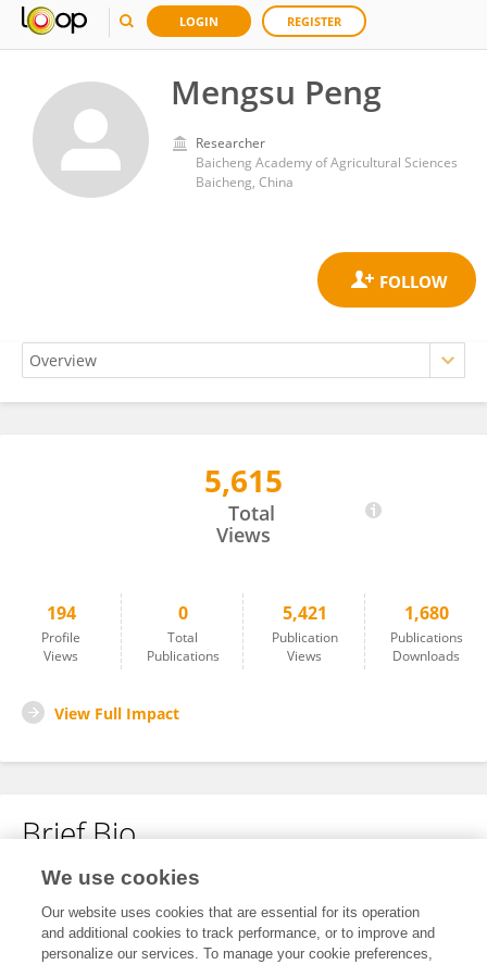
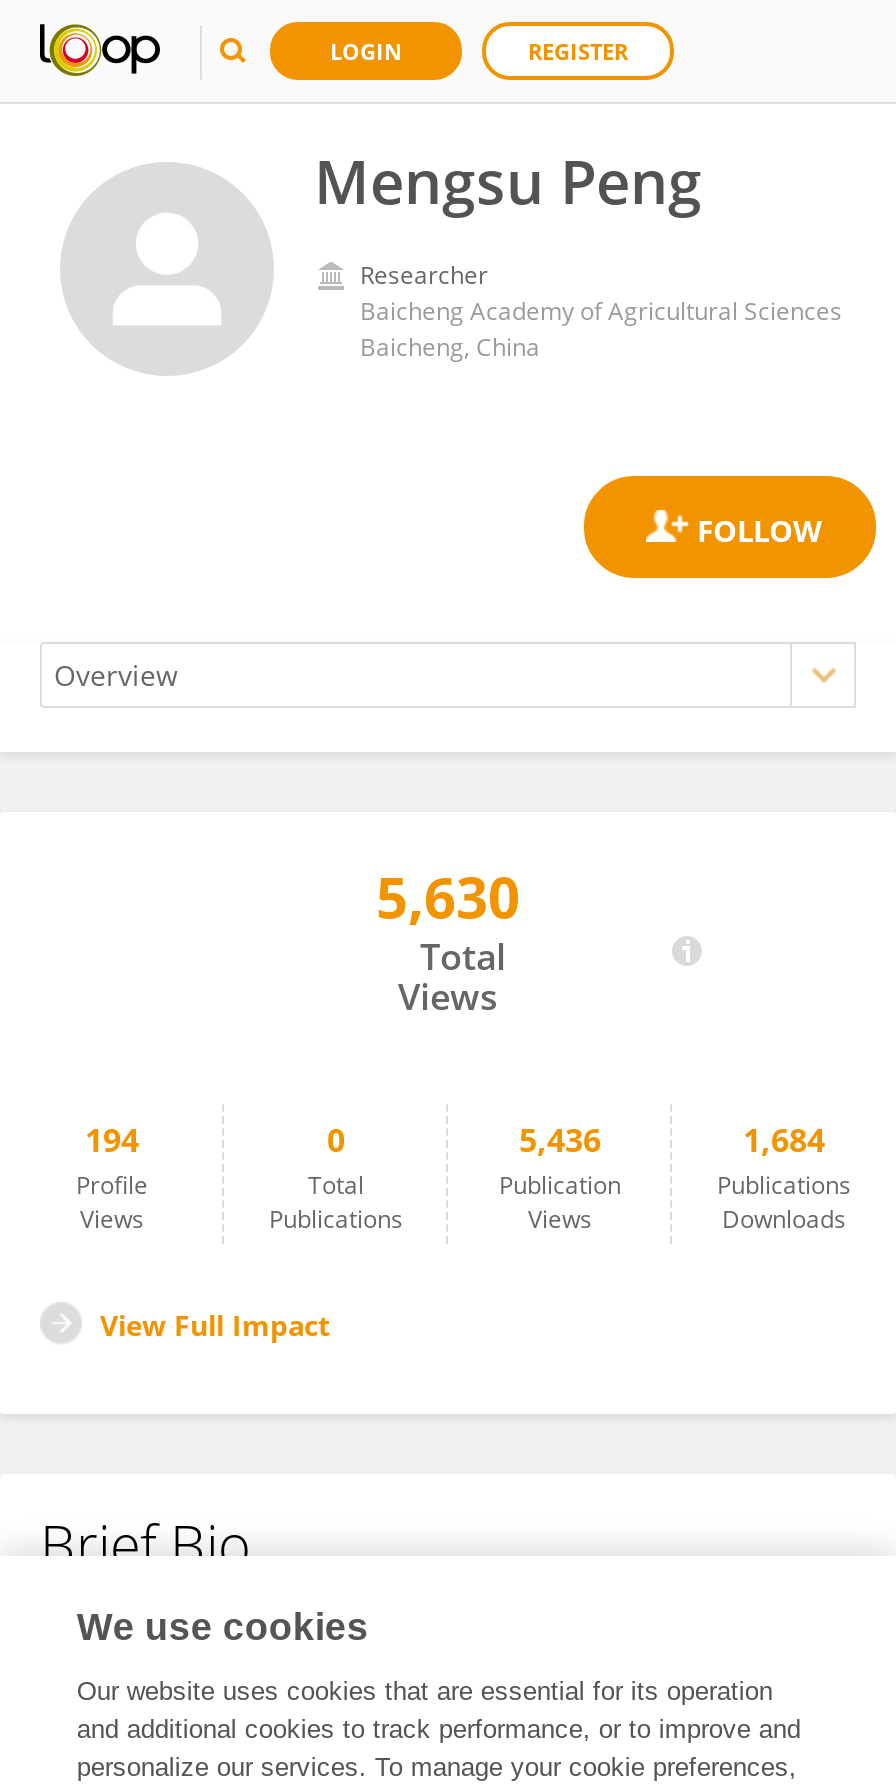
- 5,615
+ 5,630

- 5,421
+ 5,436

- 1,680
+ 1,684
